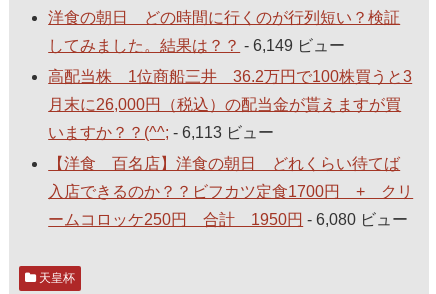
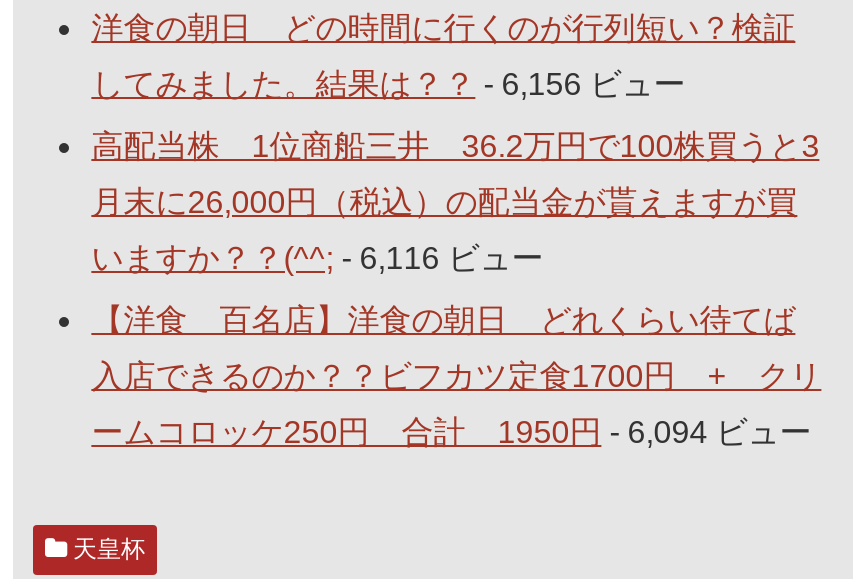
- してみました。結果は？？- 6,149 ビュー
+ してみました。結果は？？- 6,156 ビュー

- いますか？？(^^; - 6,113 ビュー
+ いますか？？(^^; - 6,116 ビュー

- ームコロッケ250円 合計 1950円- 6,080 ビュー
+ ームコロッケ250円 合計 1950円- 6,094 ビュー
